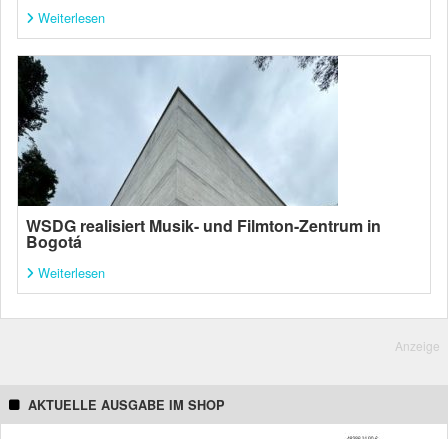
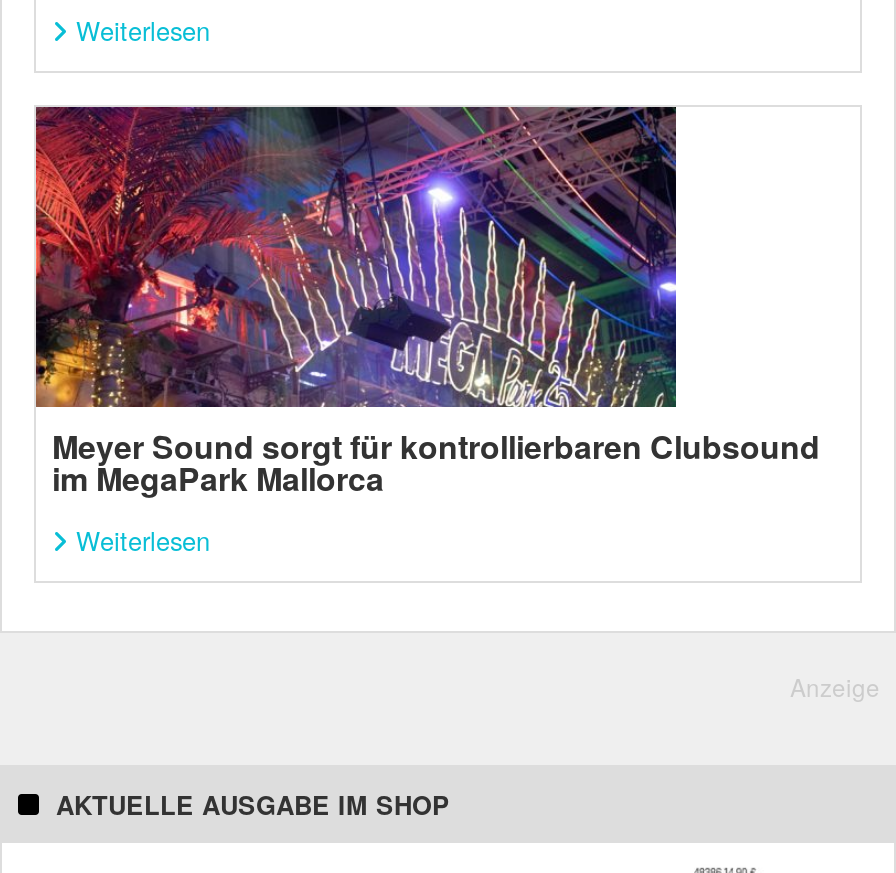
- [image]
- WSDG realisiert Musik- und Filmton-Zentrum in
- Bogotá
+ [image]
+ Meyer Sound sorgt für kontrollierbaren Clubsound
+ im MegaPark Mallorca
